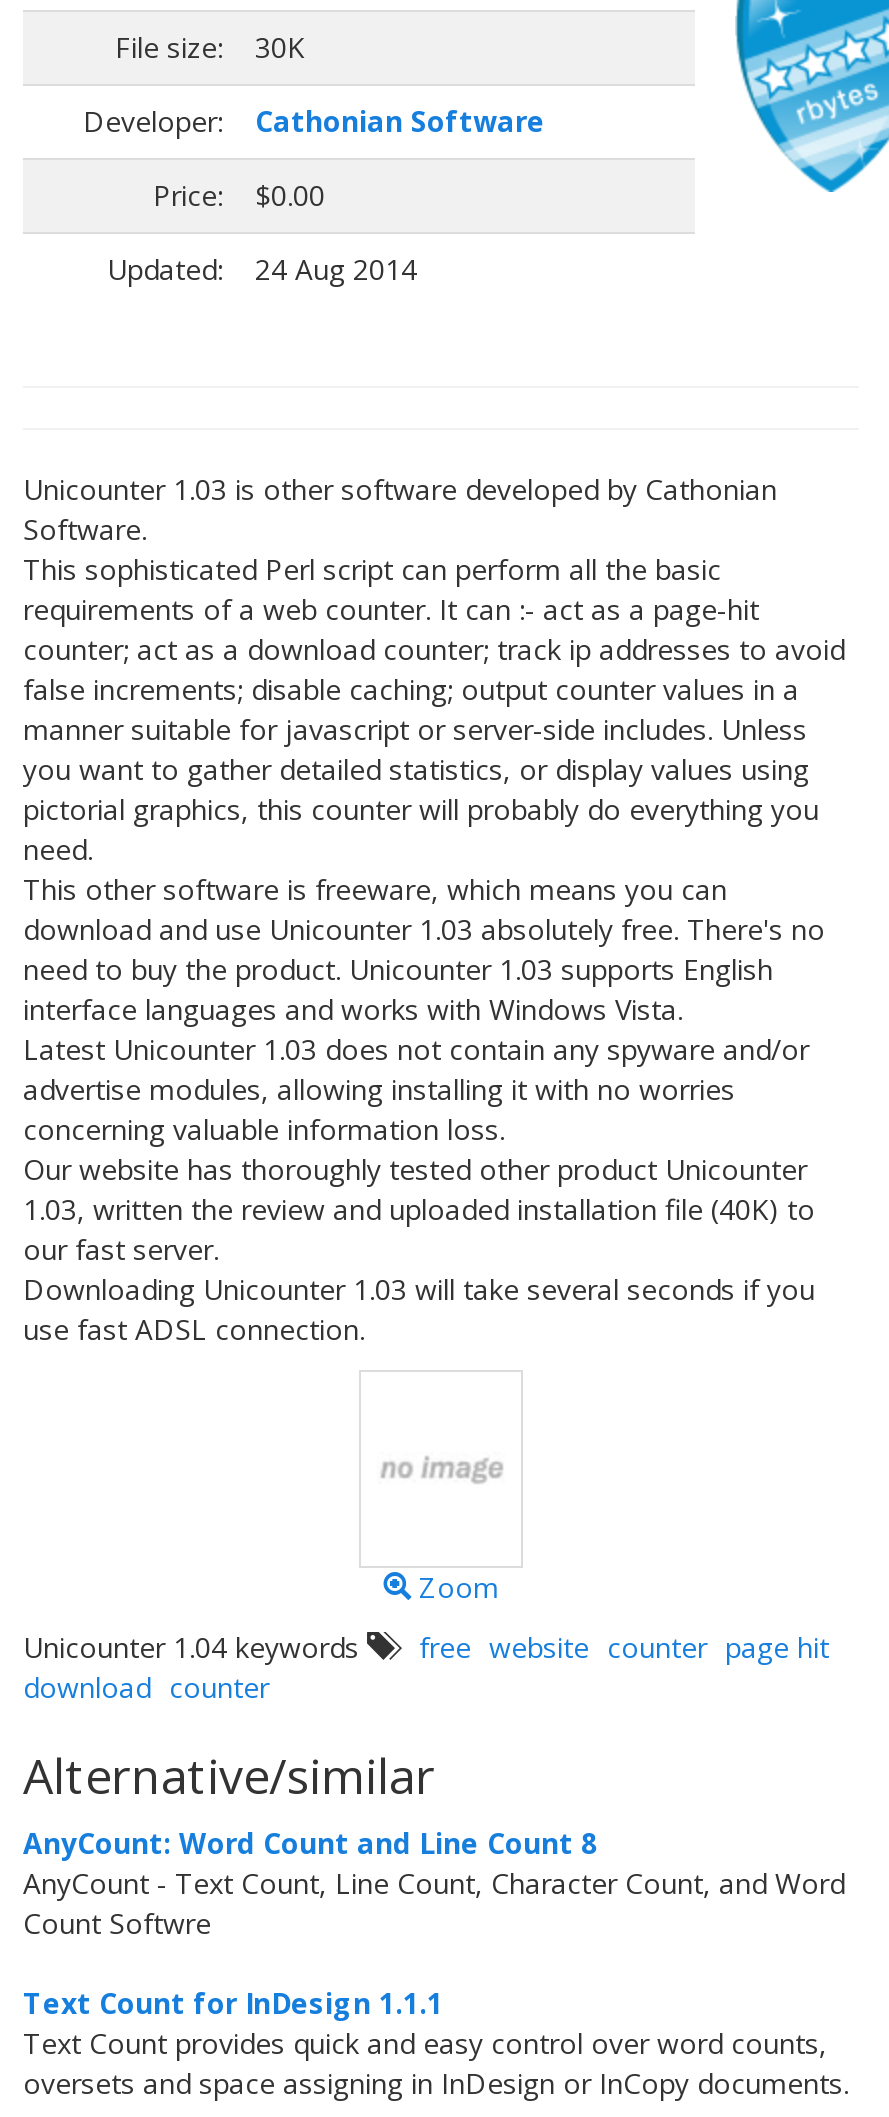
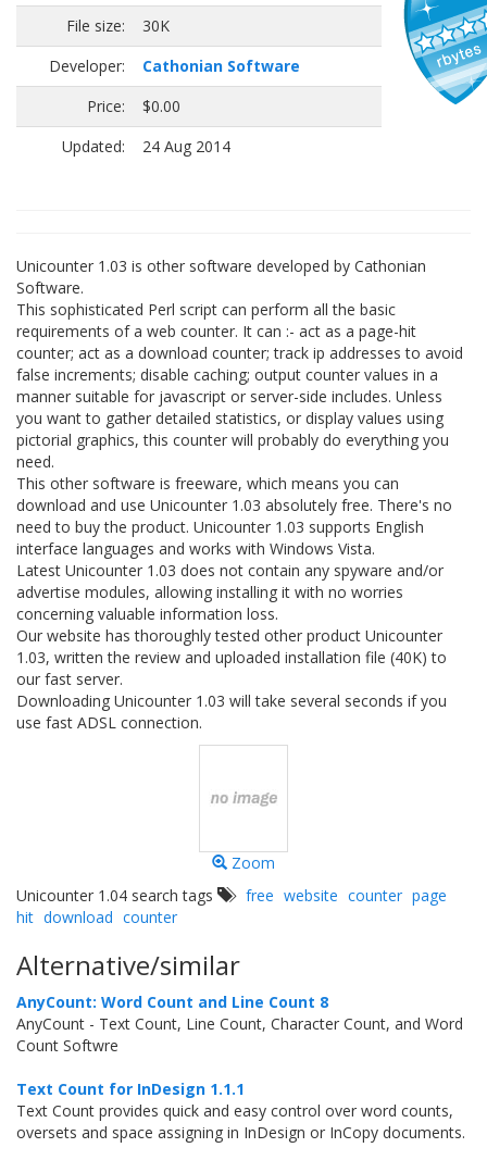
- Unicounter 1.04 keywords
- free website counter page hit
- download counter
+ Unicounter 1.04 search tags
+ free website counter page
+ hit download counter
